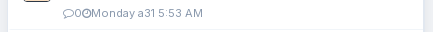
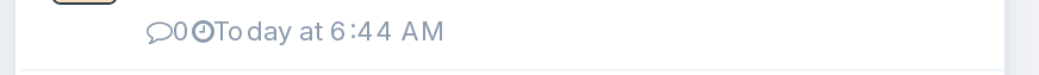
- 0 Monday a31 5:53 AM
+ 0 Today at 6:44 AM
